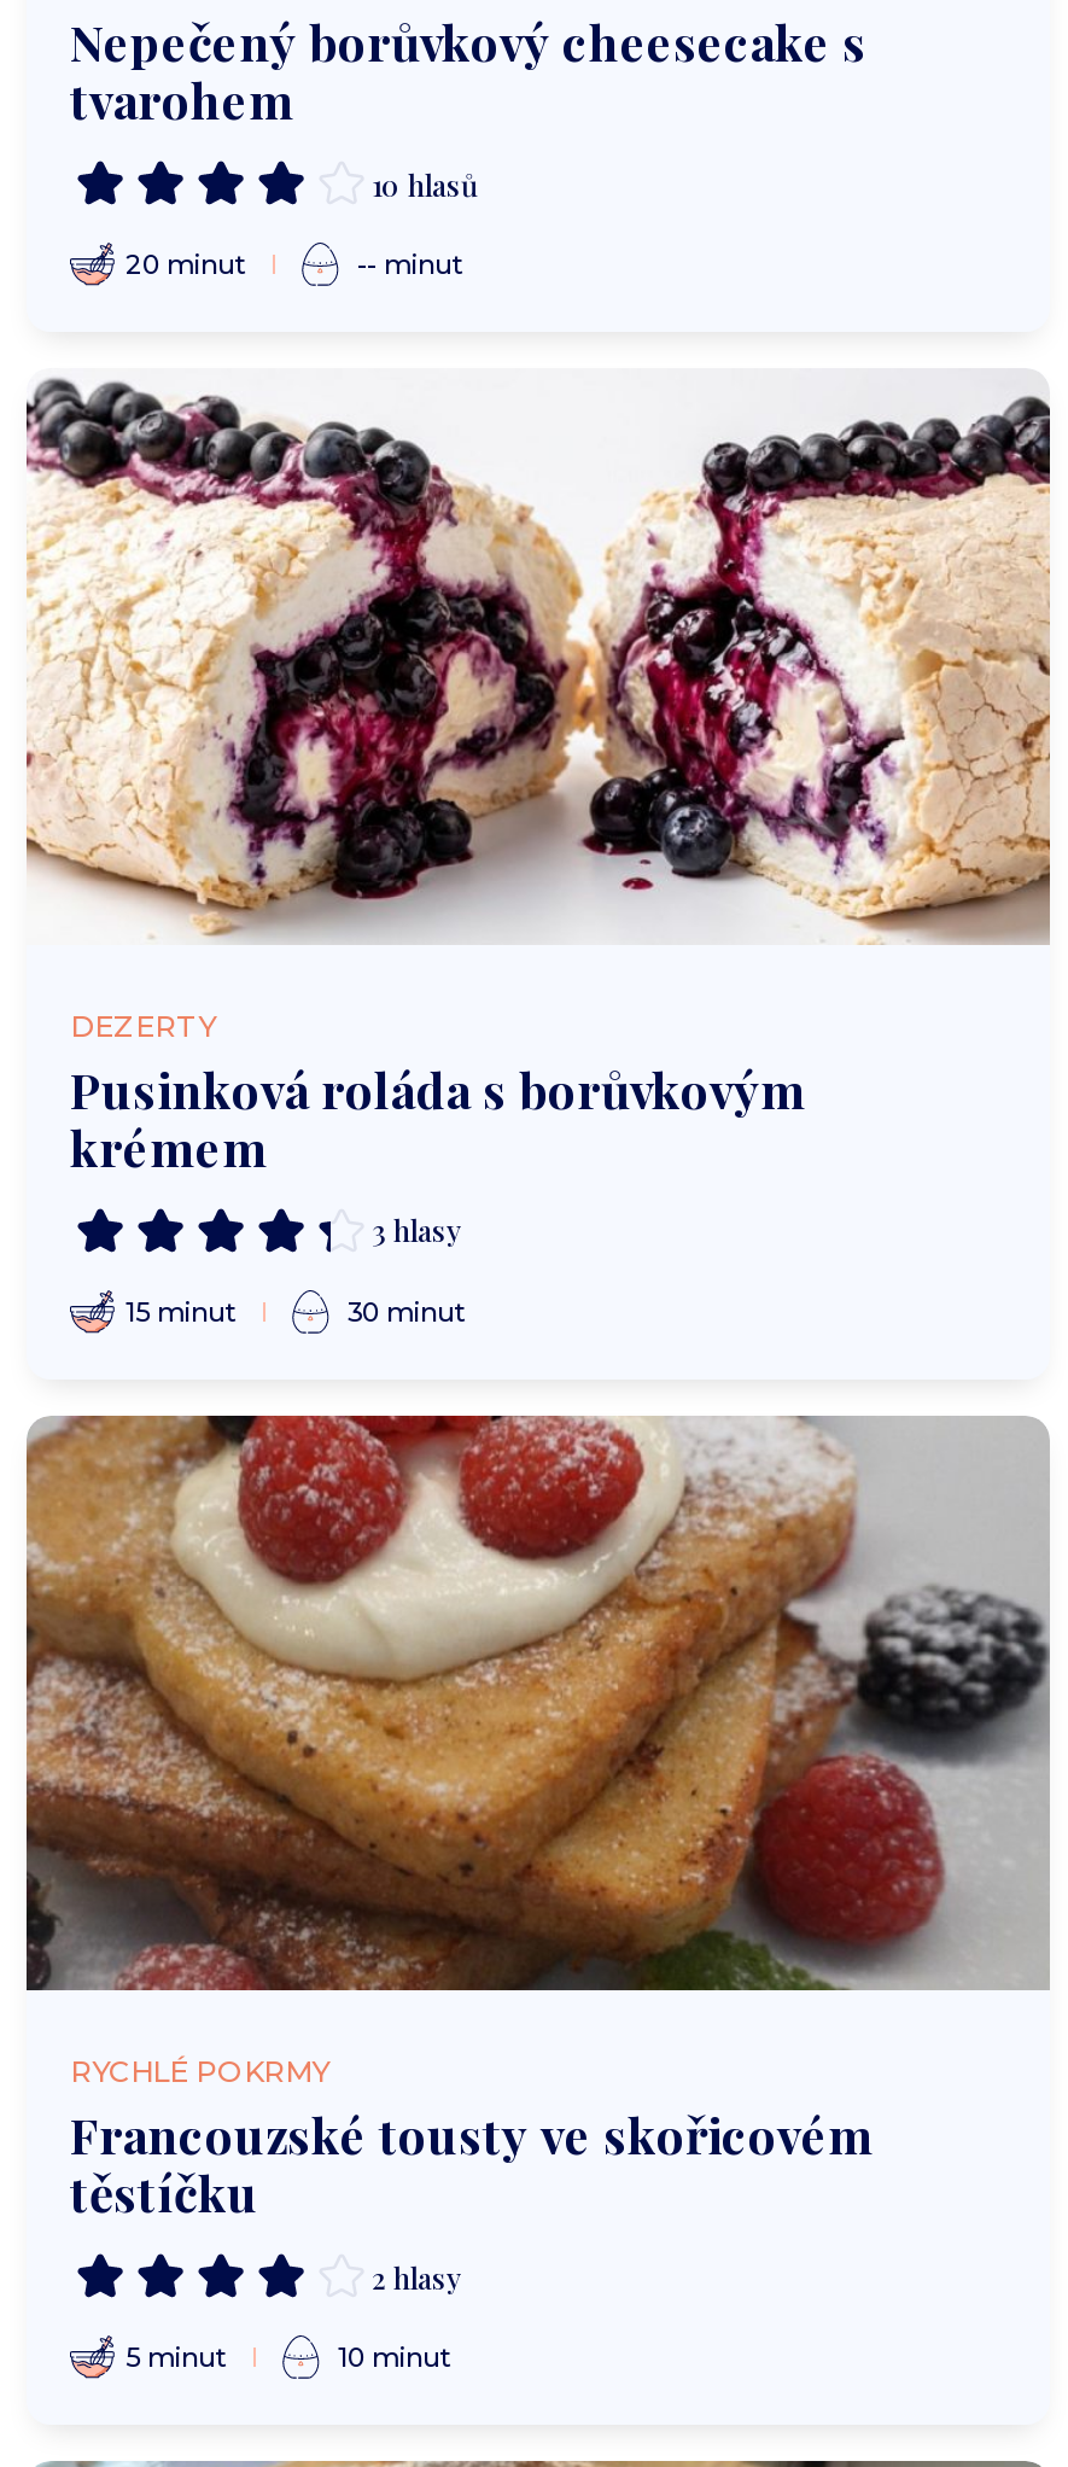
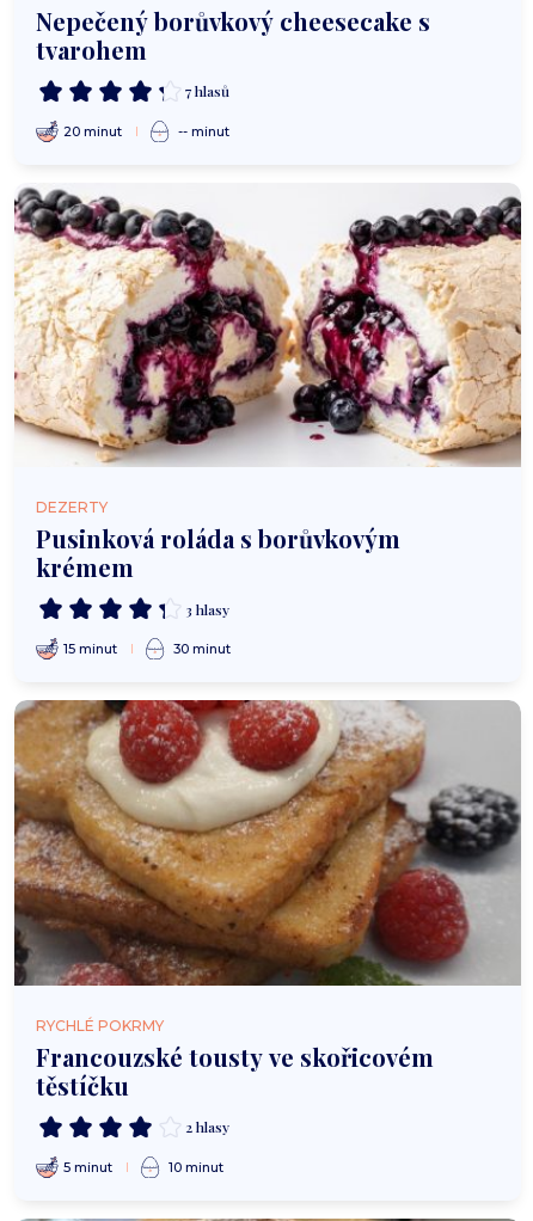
- 10 hlasů
+ 7 hlasů
